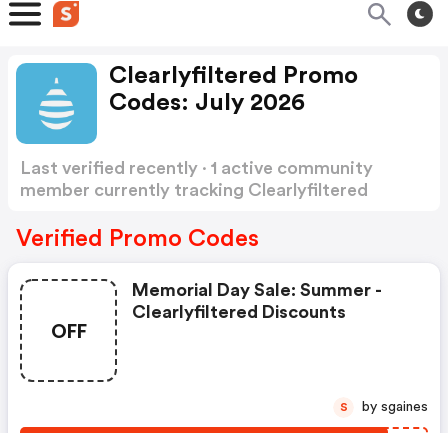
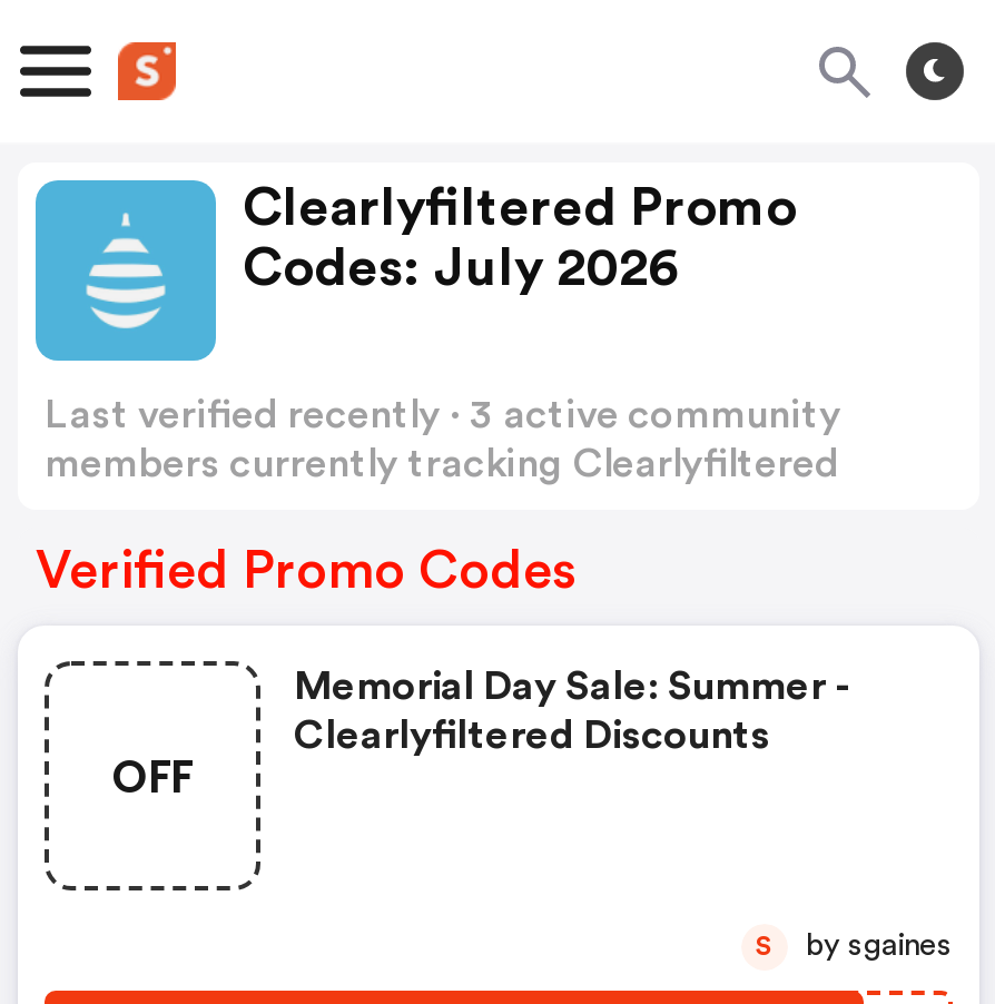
- Last verified recently · 1 active community
+ Last verified recently · 3 active community

- member currently tracking Clearlyfiltered
+ members currently tracking Clearlyfiltered
